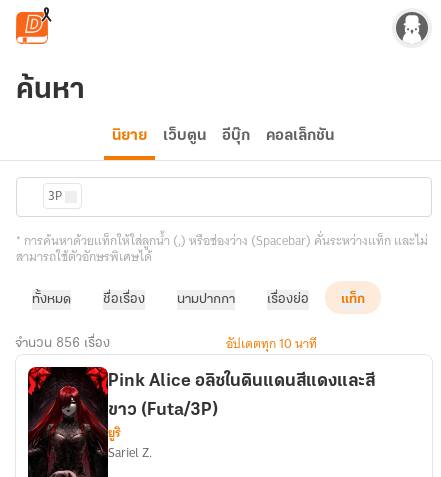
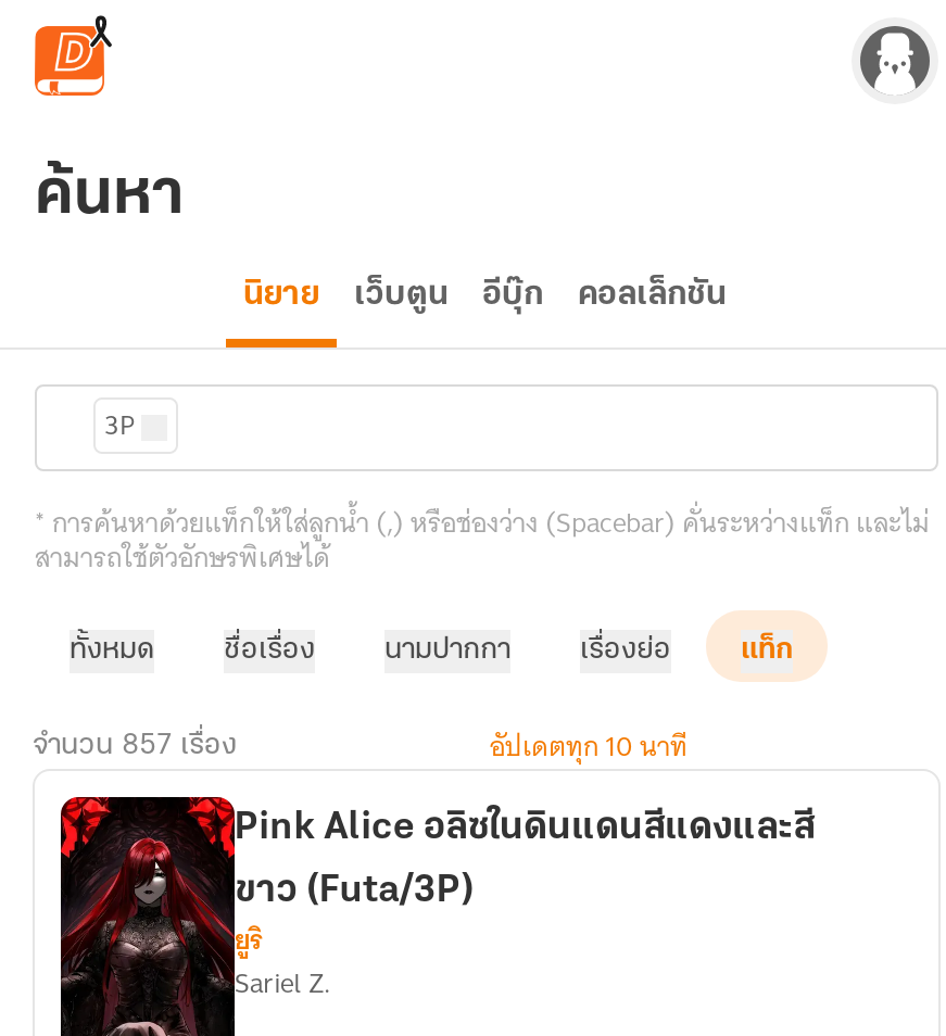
- จำนวน 856 เรื่อง
+ จำนวน 857 เรื่อง
